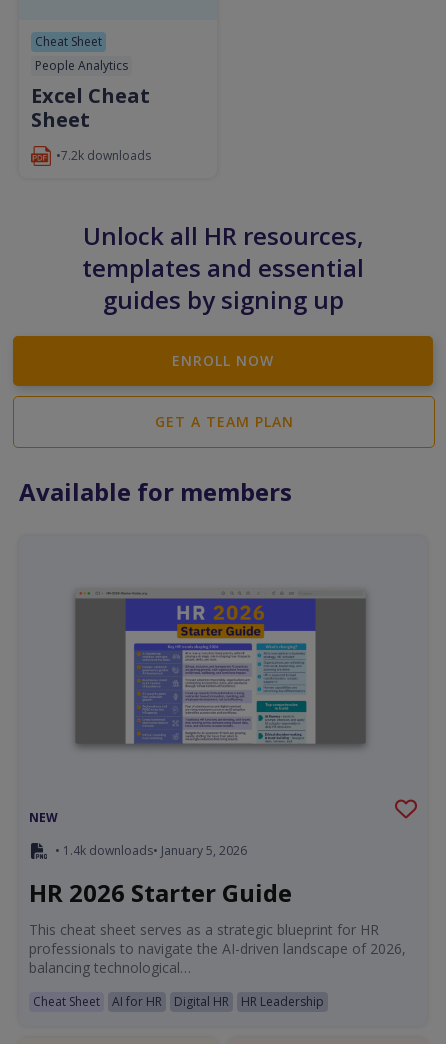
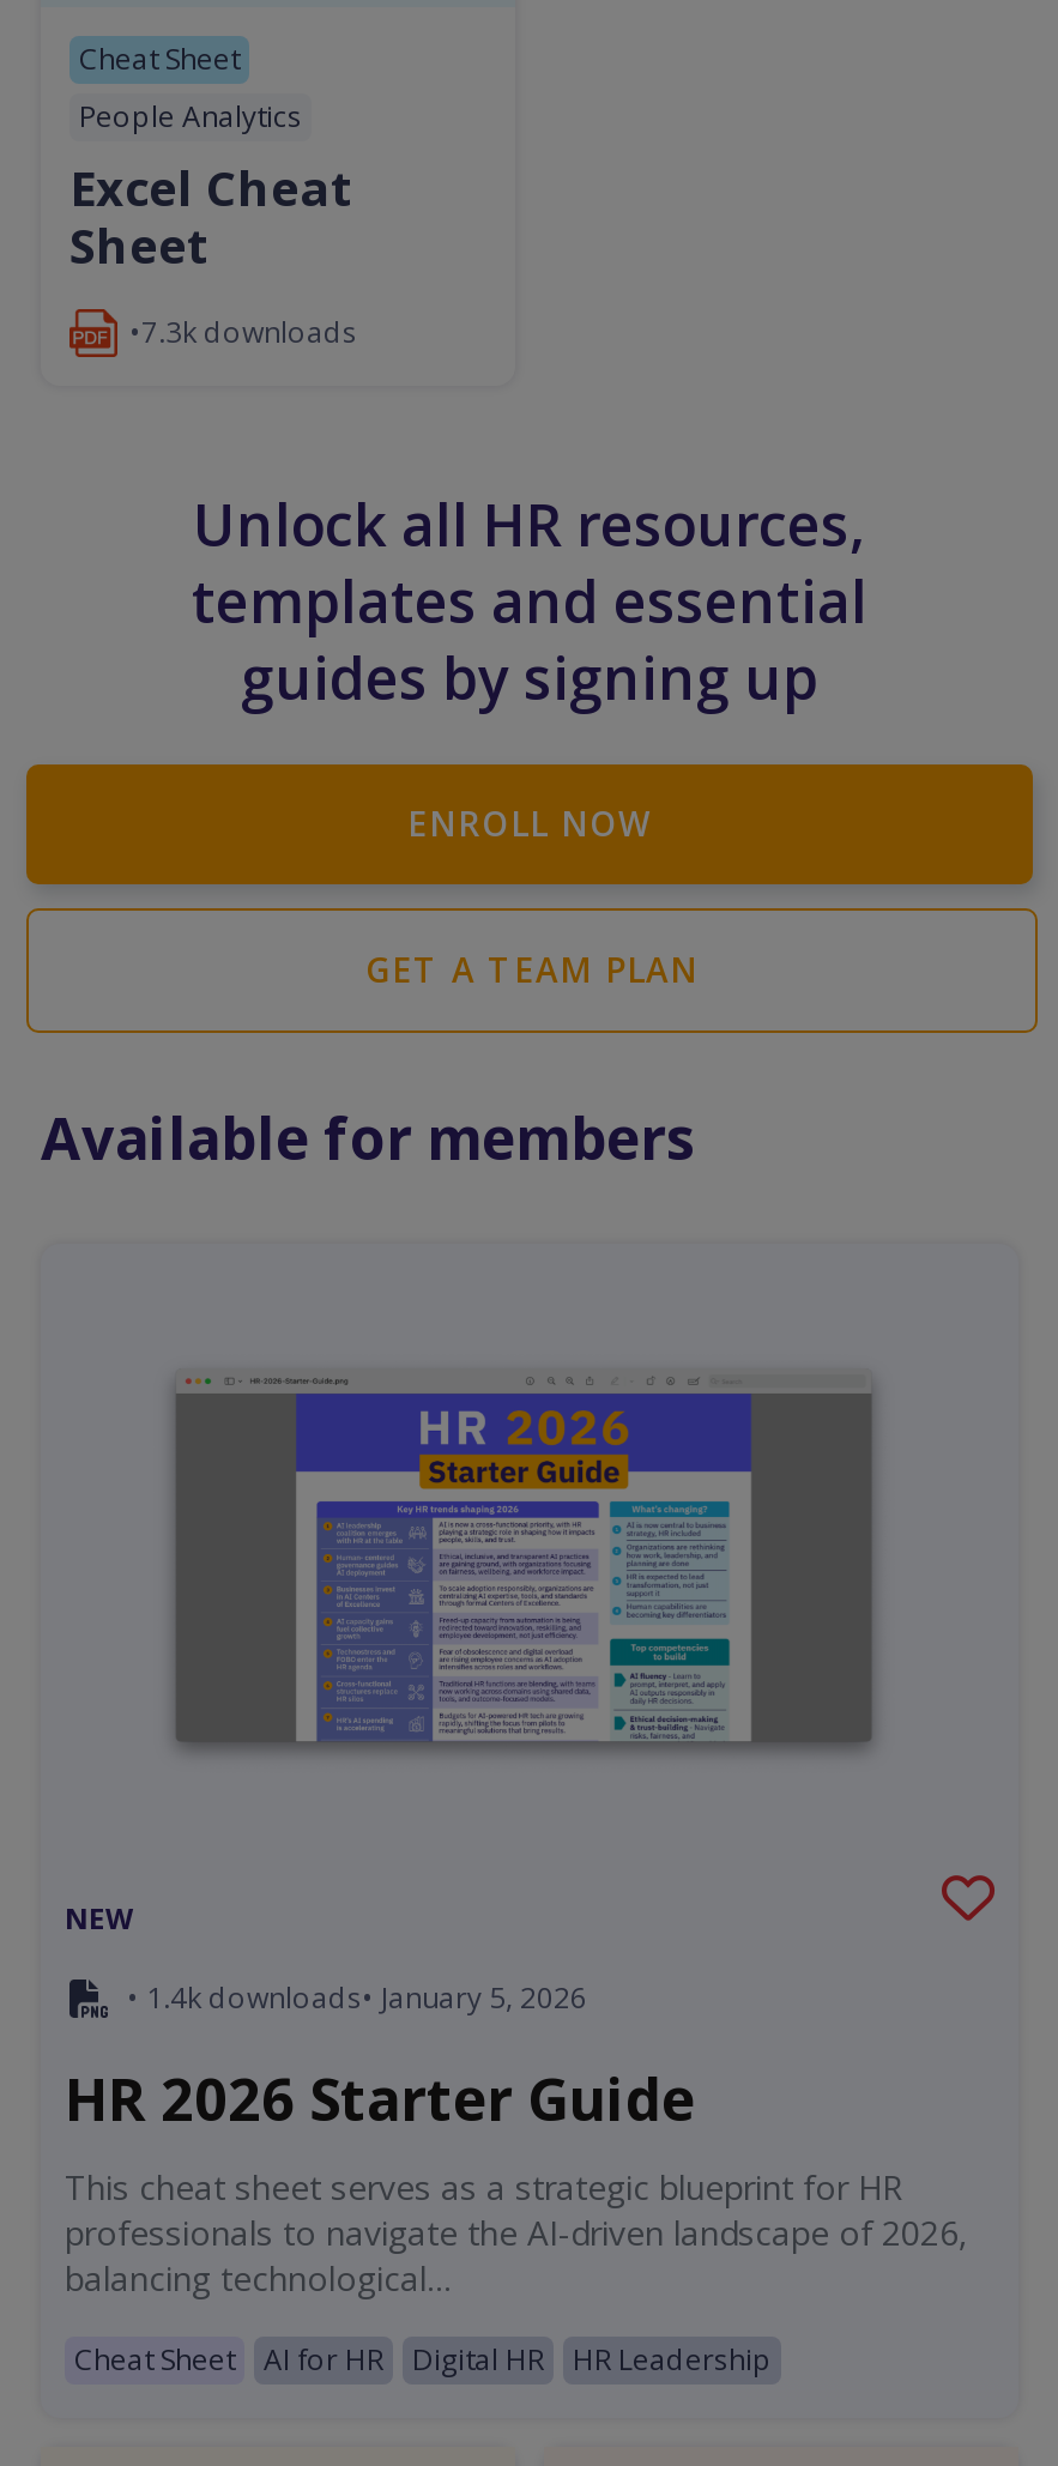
- •7.2k downloads
+ •7.3k downloads
